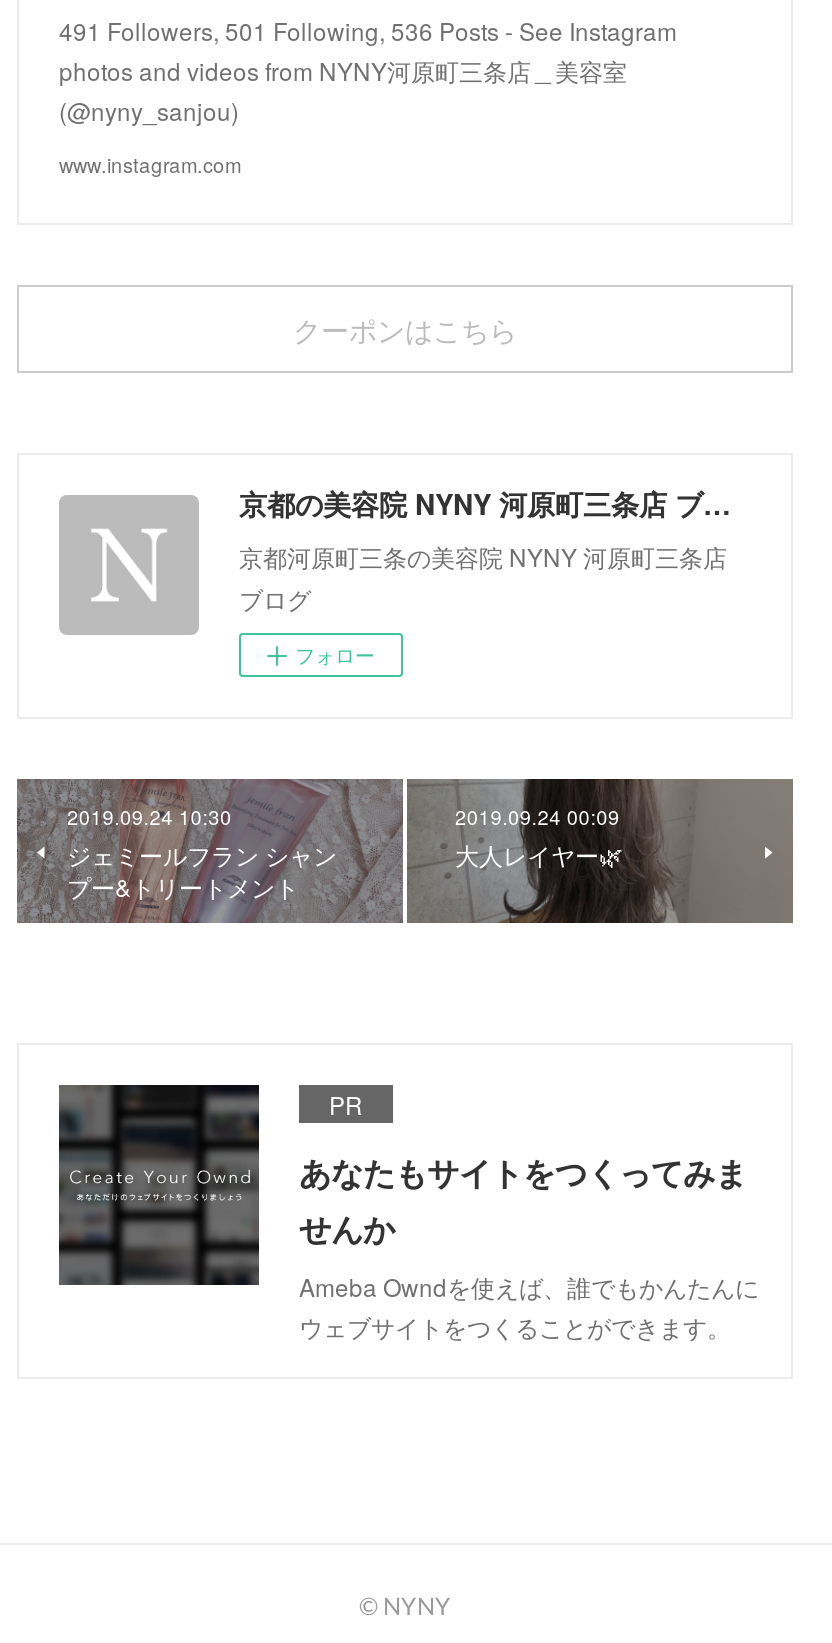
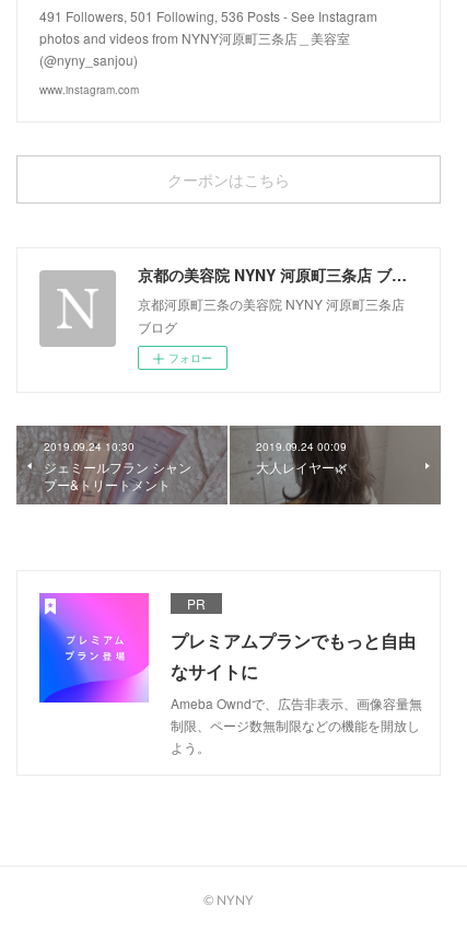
- [image]
- あなたもサイトをつくってみま
- せんか
- Ameba Owndを使えば、誰でもかんたんに
- ウェブサイトをつくることができます。
+ [image]
+ プレミアムプランでもっと自由
+ なサイトに
+ Ameba Owndで、広告非表示、画像容量無
+ 制限、ページ数無制限などの機能を開放し
+ よう。
